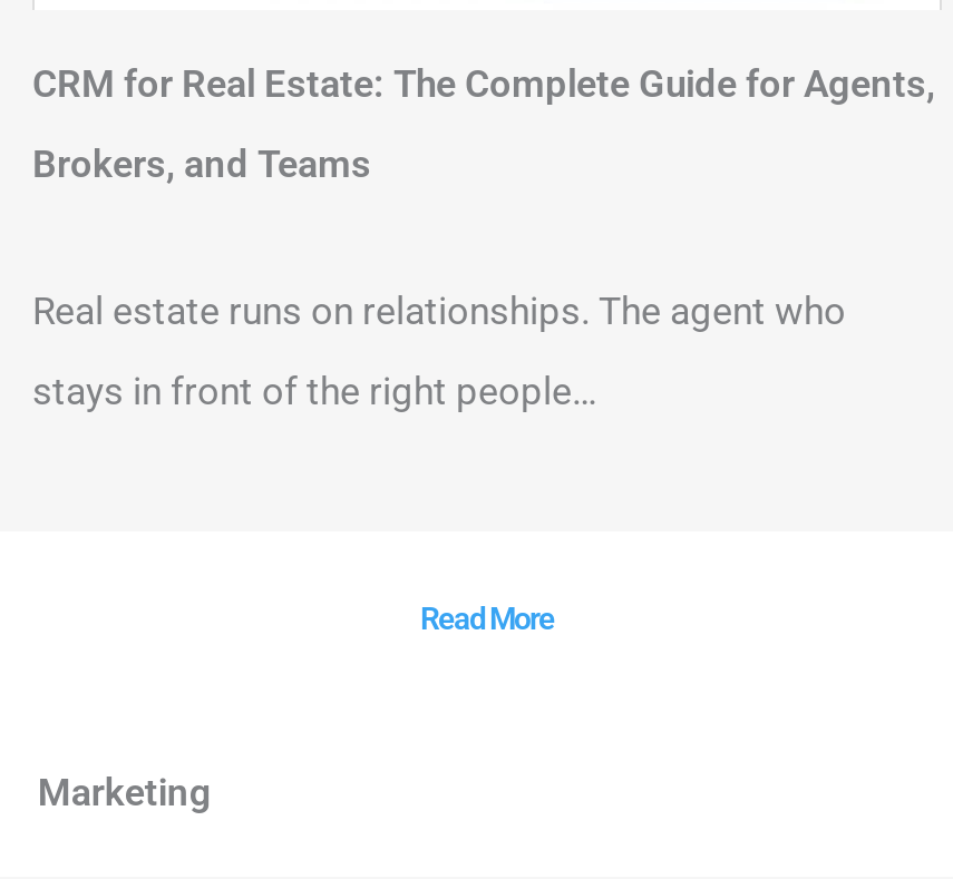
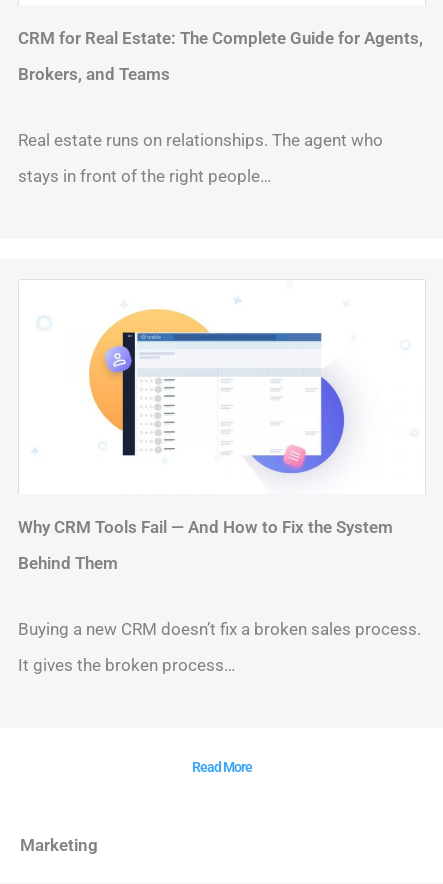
+ Why CRM Tools Fail — And How to Fix the System
+ Behind Them
+ Buying a new CRM doesn’t fix a broken sales process.
+ It gives the broken process…

+ [image]
